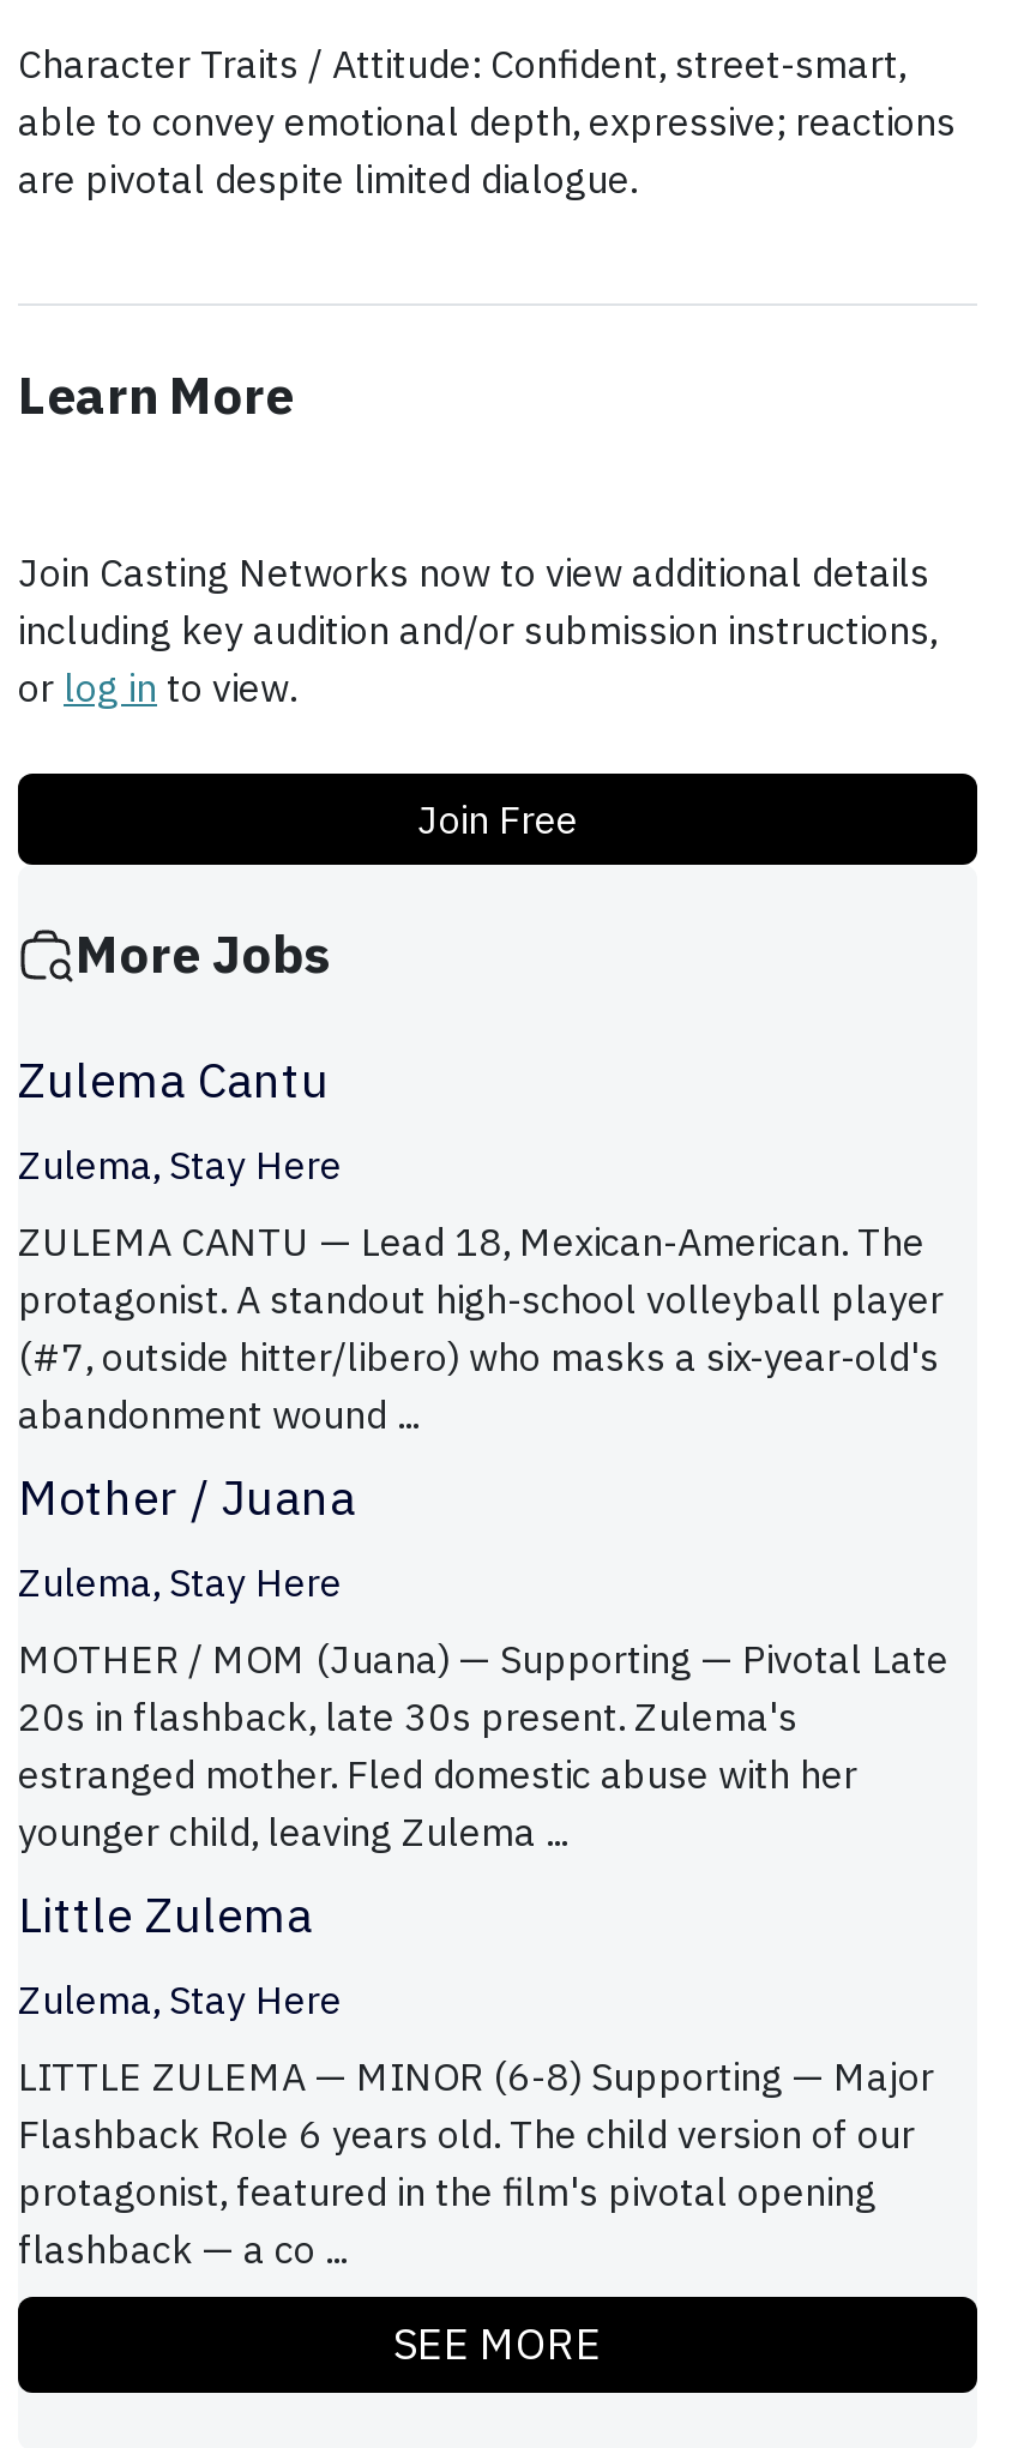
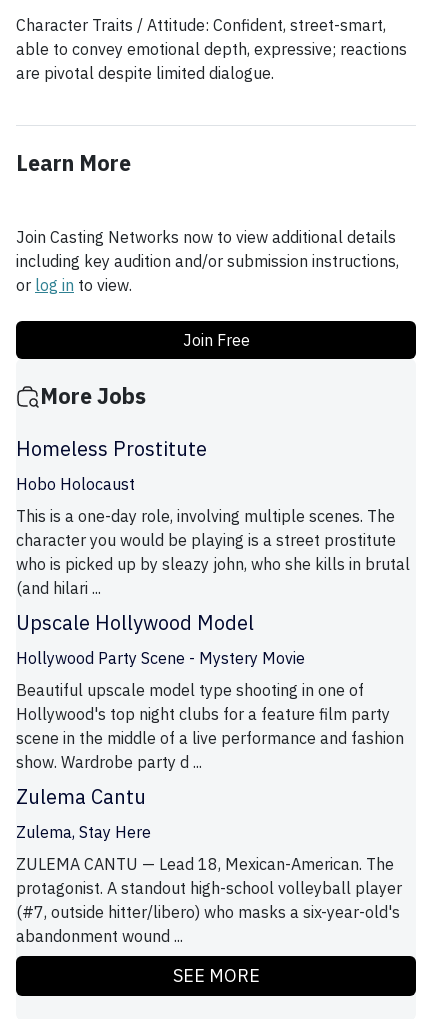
+ Homeless Prostitute
+ Hobo Holocaust
+ This is a one-day role, involving multiple scenes. The
+ character you would be playing is a street prostitute
+ who is picked up by sleazy john, who she kills in brutal
+ (and hilari ...
+ Upscale Hollywood Model
+ Hollywood Party Scene - Mystery Movie
+ Beautiful upscale model type shooting in one of
+ Hollywood's top night clubs for a feature film party
+ scene in the middle of a live performance and fashion
+ show. Wardrobe party d ...

moved down: Zulema Cantu | Zulema, Stay Here | ZULEMA CANTU — Lead 18, Mexican-American. The | protagonist. A standout high-school volleyball player | (#7, outside hitter/libero) who masks a six-year-old's | abandonment wound ...

- Mother / Juana
- Zulema, Stay Here
- MOTHER / MOM (Juana) — Supporting — Pivotal Late
- 20s in flashback, late 30s present. Zulema's
- estranged mother. Fled domestic abuse with her
- younger child, leaving Zulema ...
- Little Zulema
- Zulema, Stay Here
- LITTLE ZULEMA — MINOR (6-8) Supporting — Major
- Flashback Role 6 years old. The child version of our
- protagonist, featured in the film's pivotal opening
- flashback — a co ...
